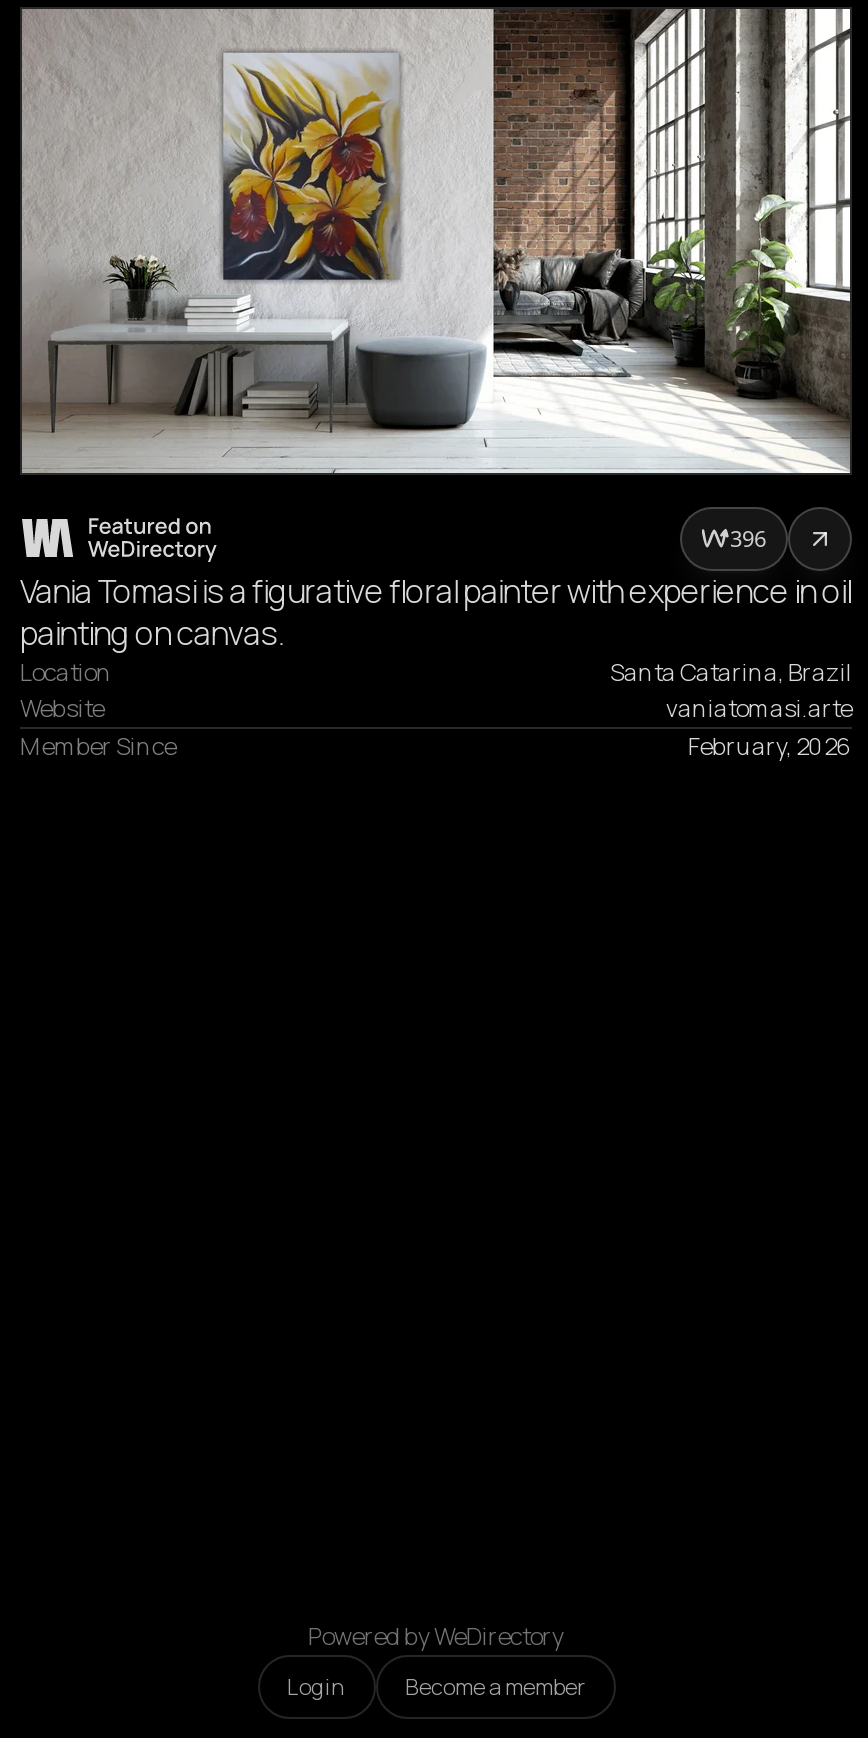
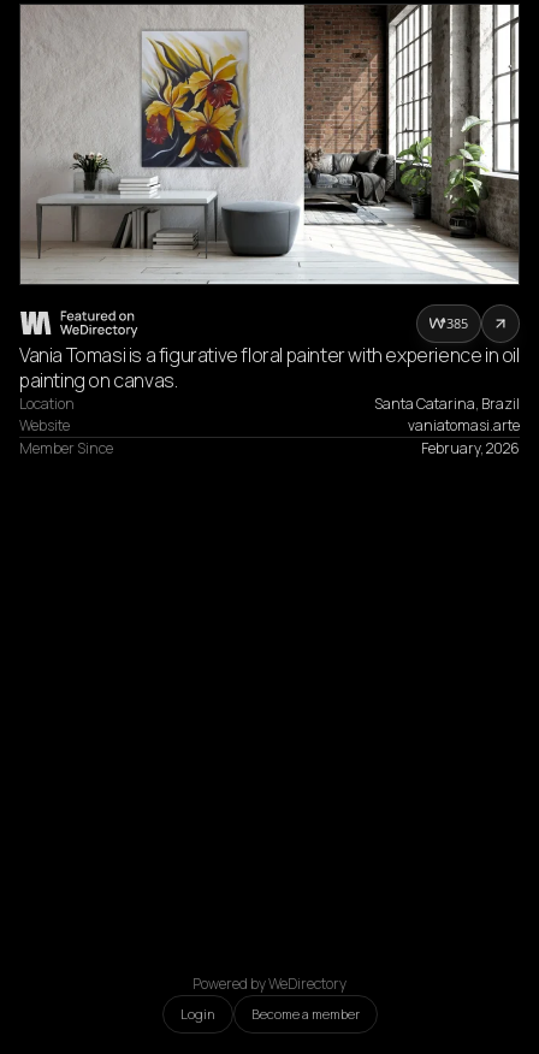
- 396
+ 385
